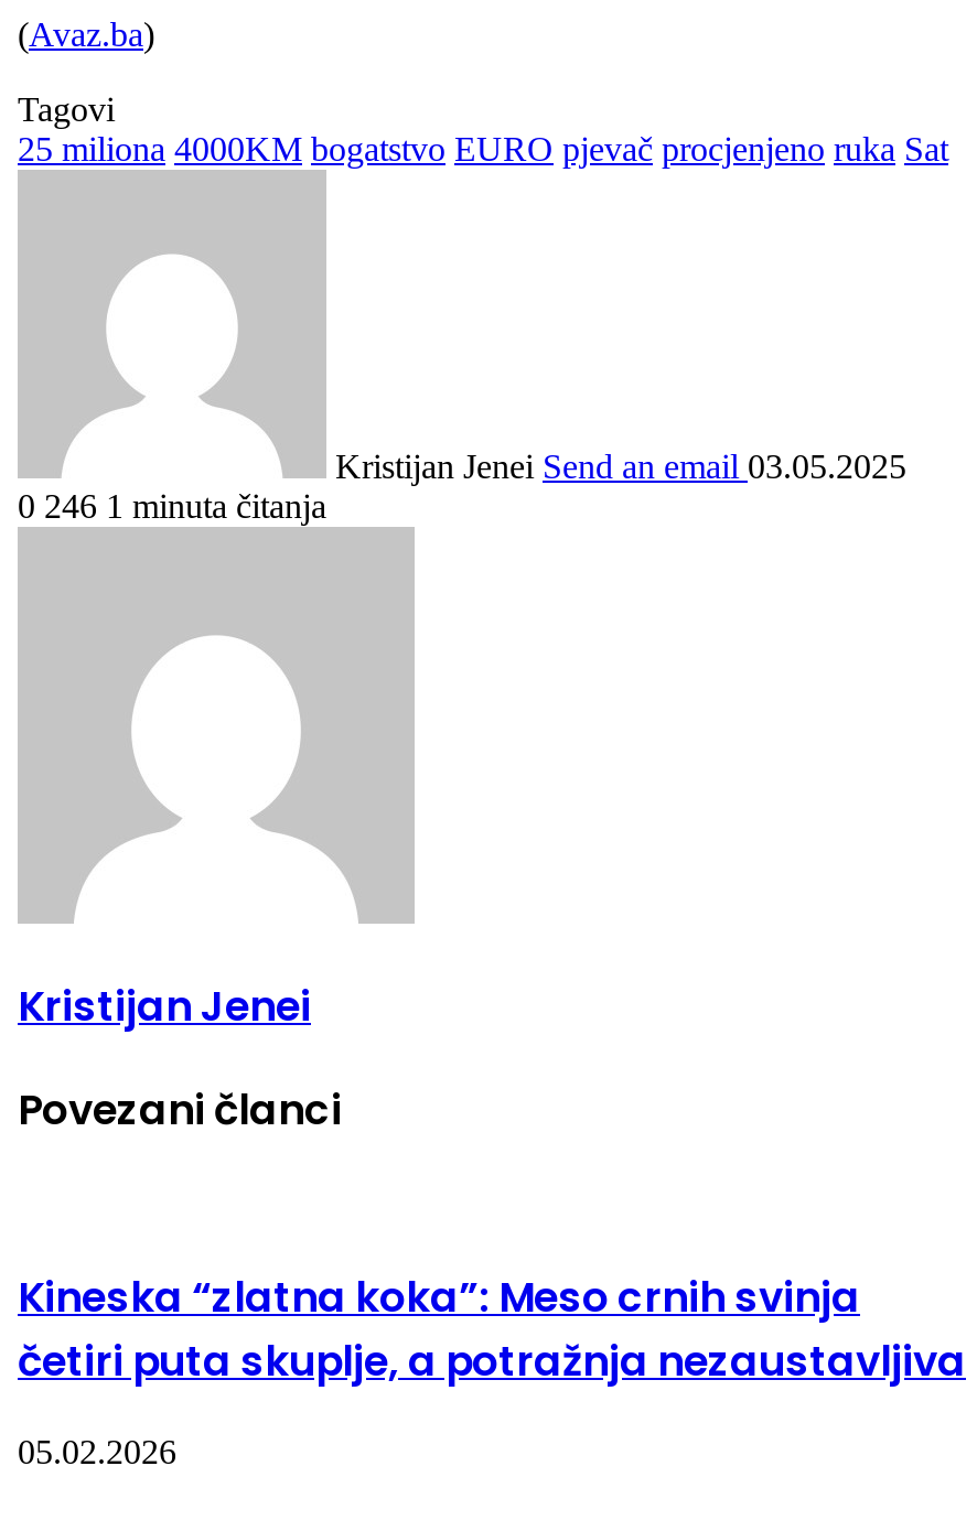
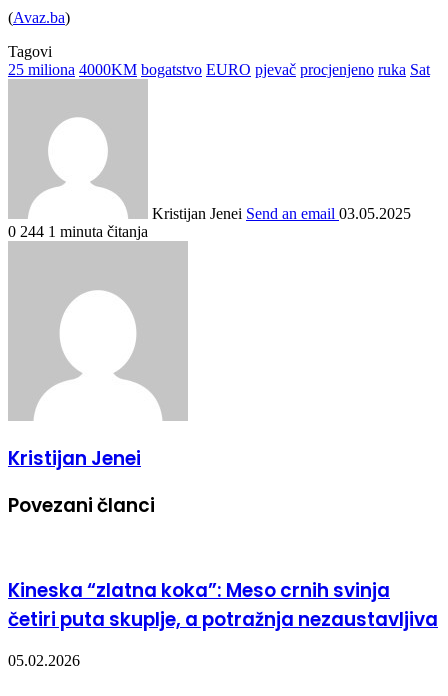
- 0 246 1 minuta čitanja
+ 0 244 1 minuta čitanja
